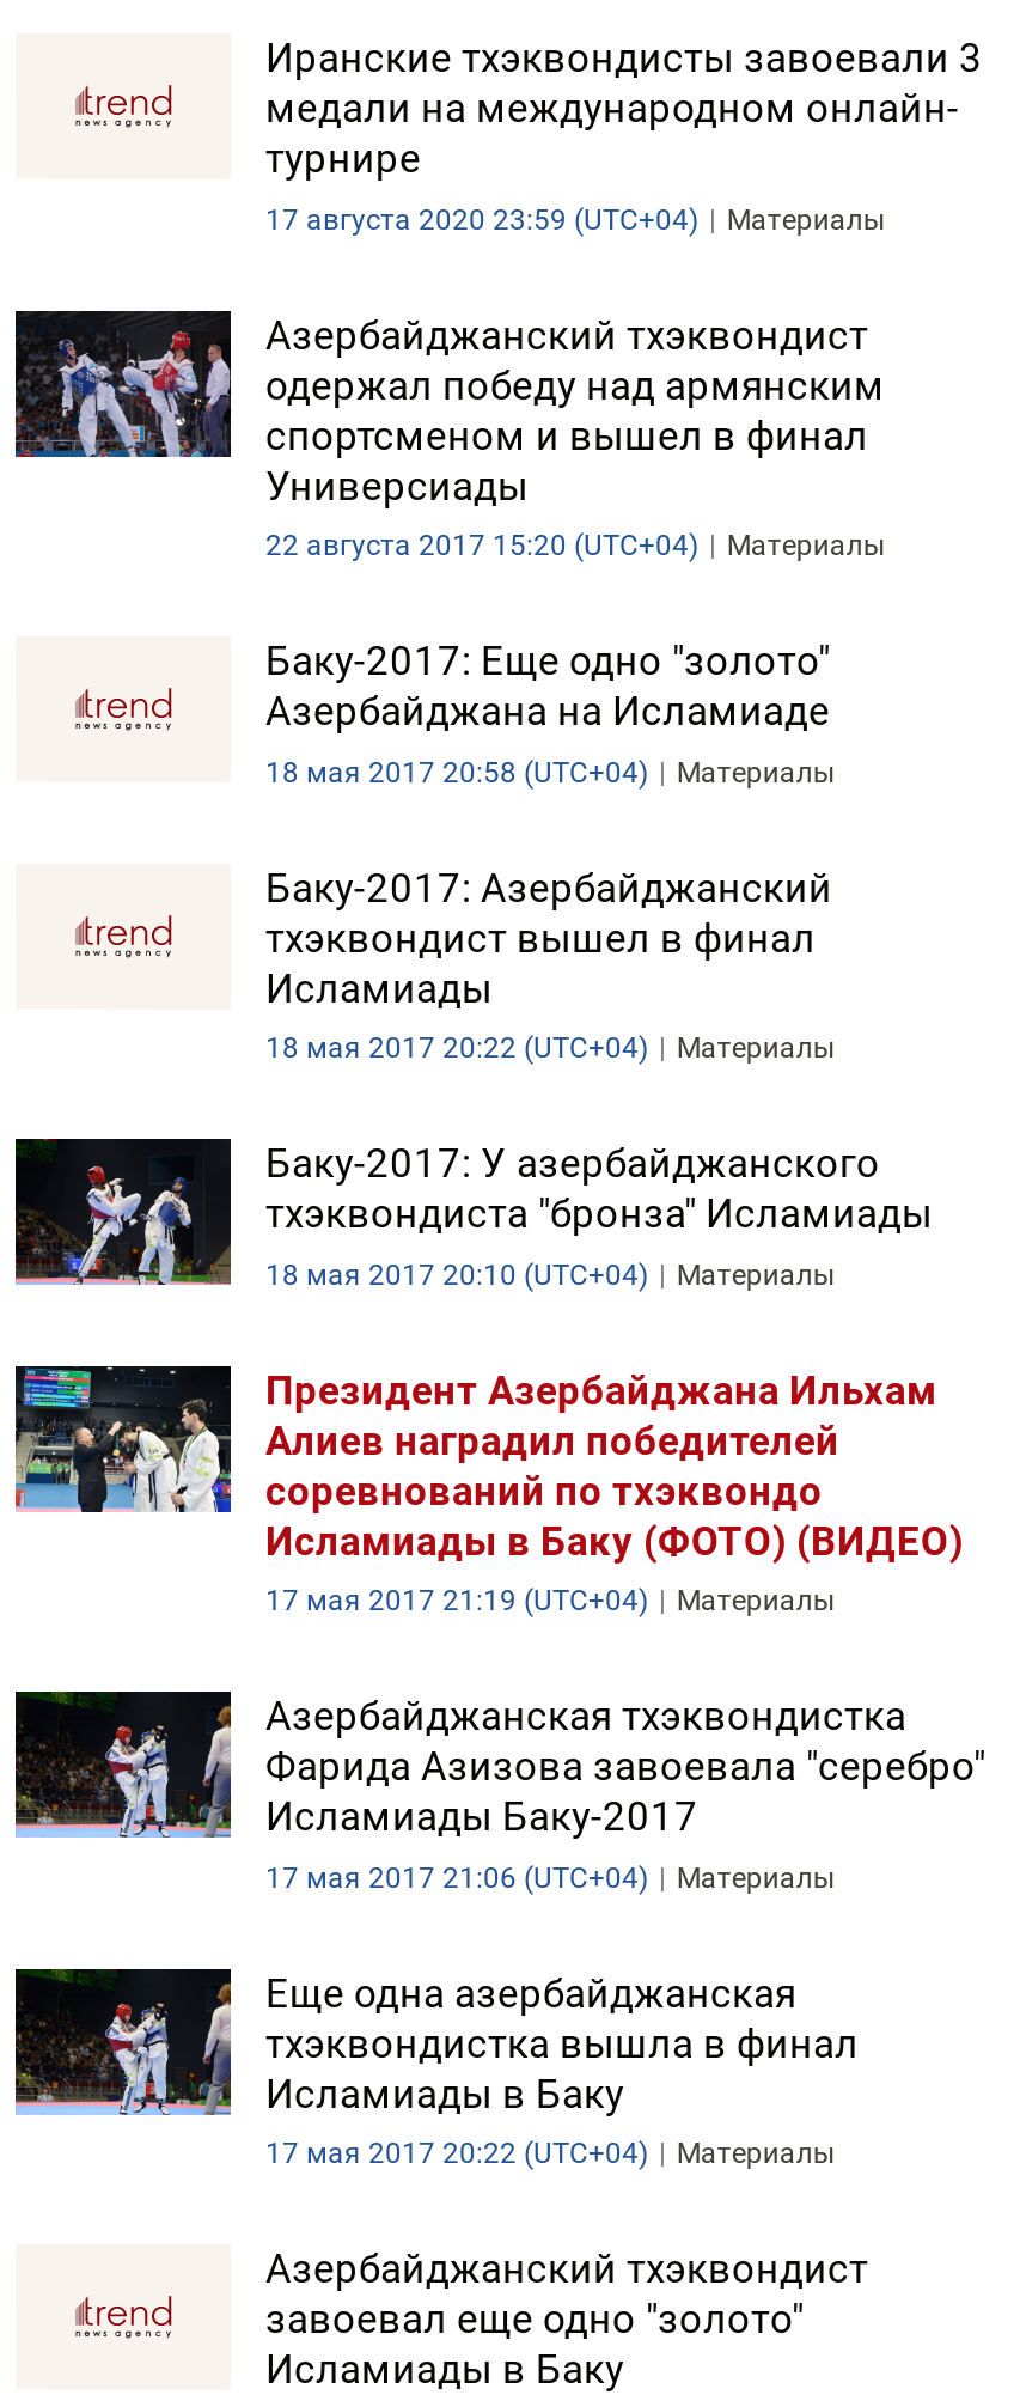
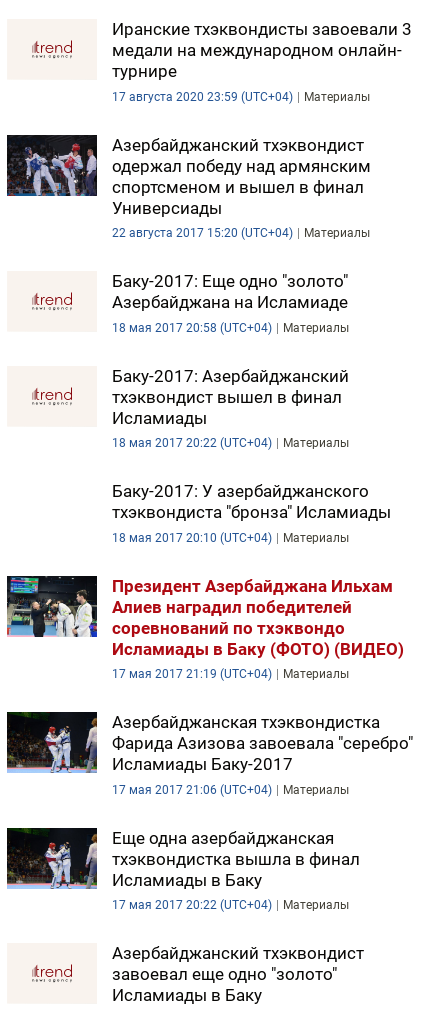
- [image]
